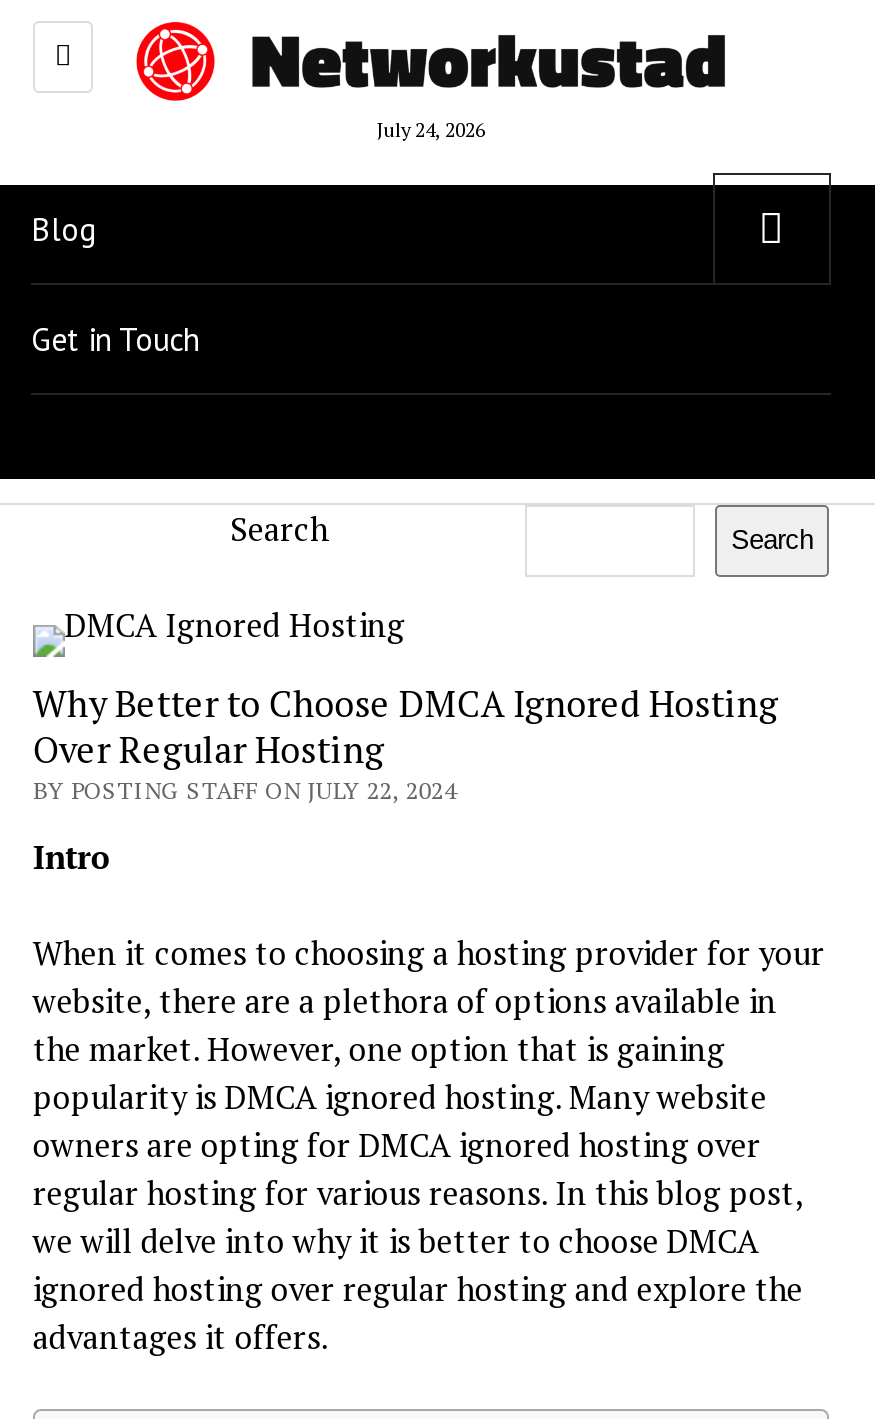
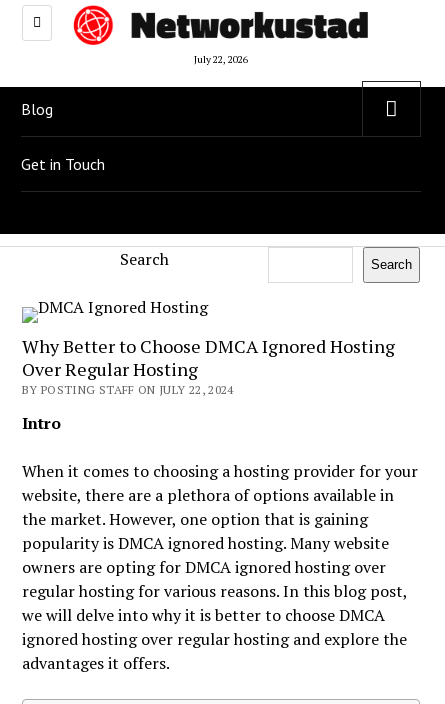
- July 24, 2026
+ July 22, 2026
